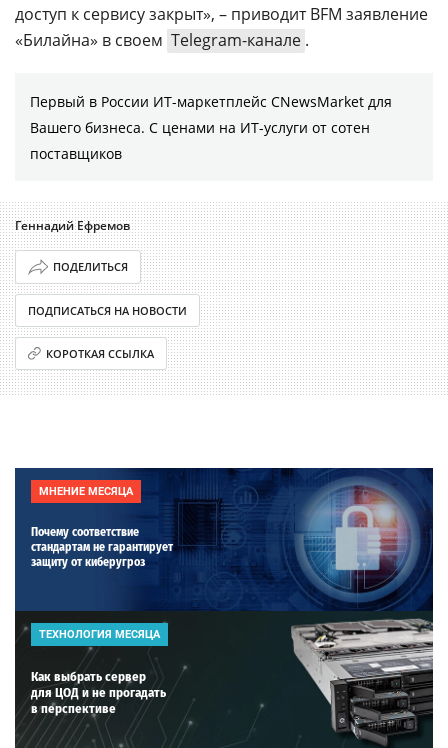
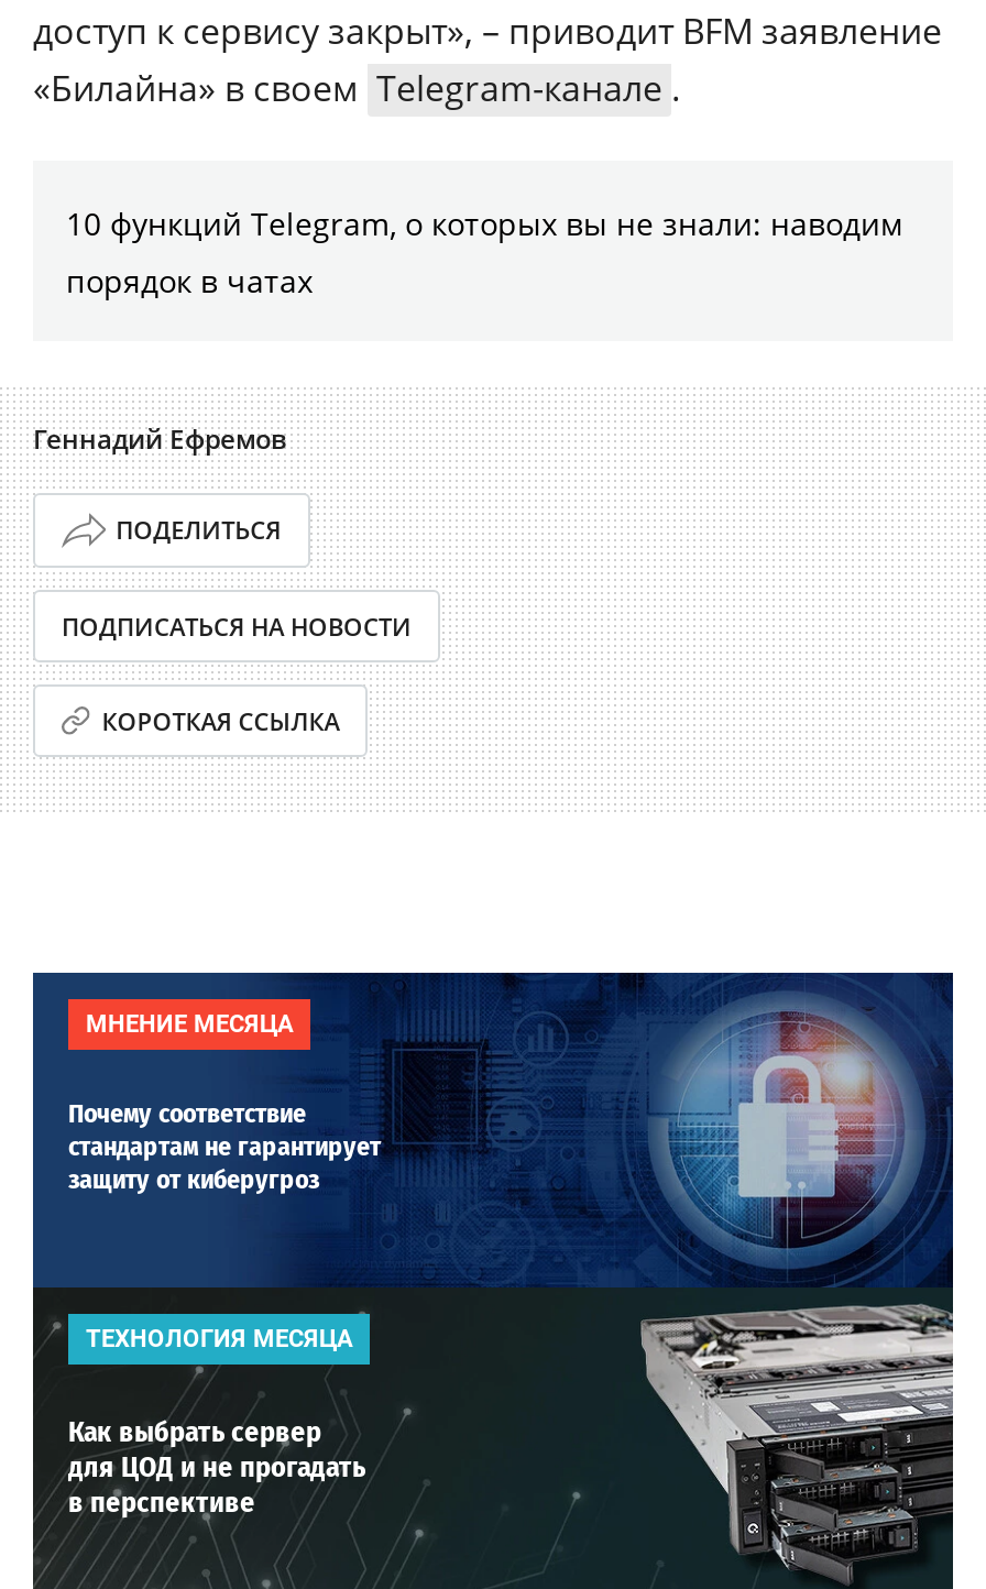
- Первый в России ИТ-маркетплейс CNewsMarket для
- Вашего бизнеса. С ценами на ИТ-услуги от сотен
- поставщиков
+ 10 функций Telegram, о которых вы не знали: наводим
+ порядок в чатах
